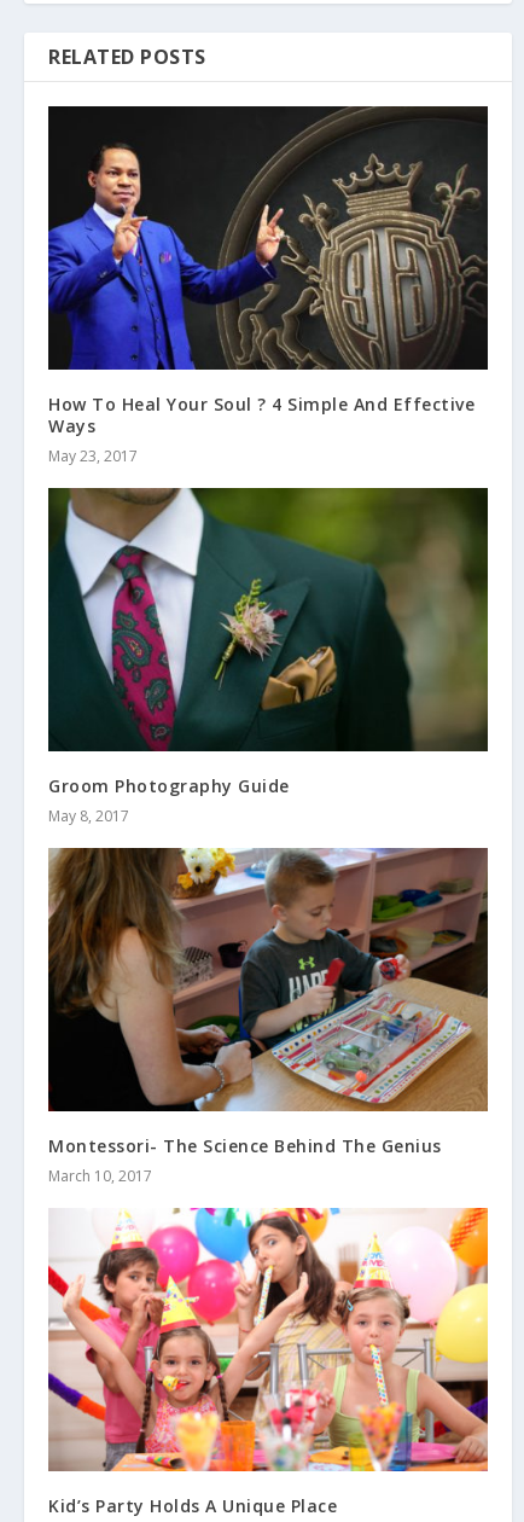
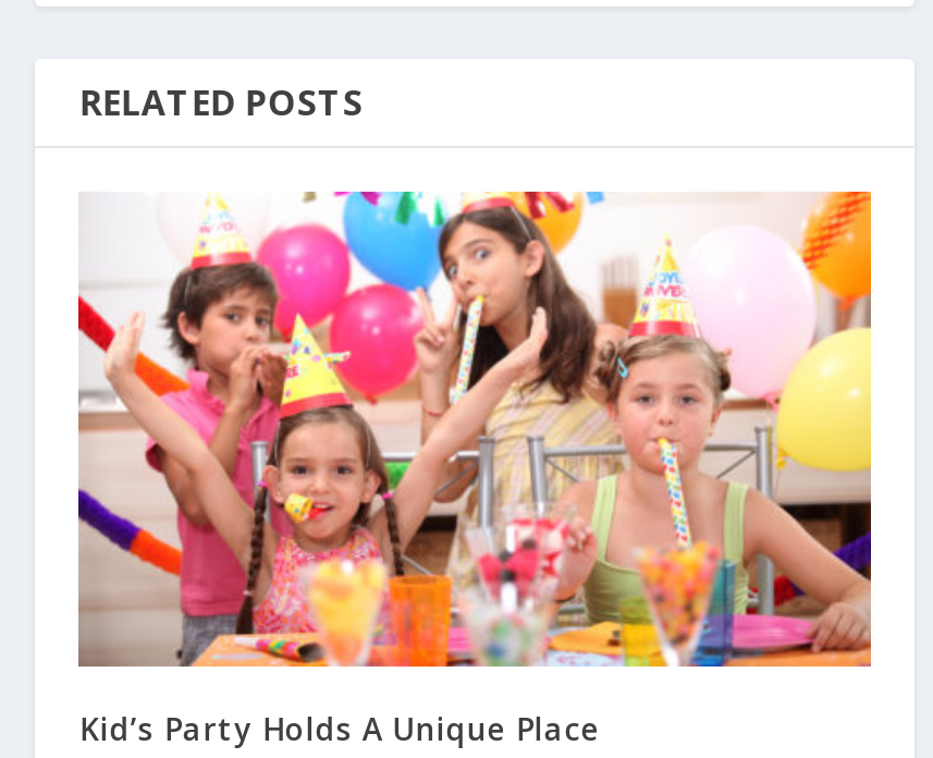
- [image]
- How To Heal Your Soul ? 4 Simple And Effective
- Ways
- May 23, 2017

- [image]
- Groom Photography Guide
- May 8, 2017

- [image]
- Montessori- The Science Behind The Genius
- March 10, 2017
